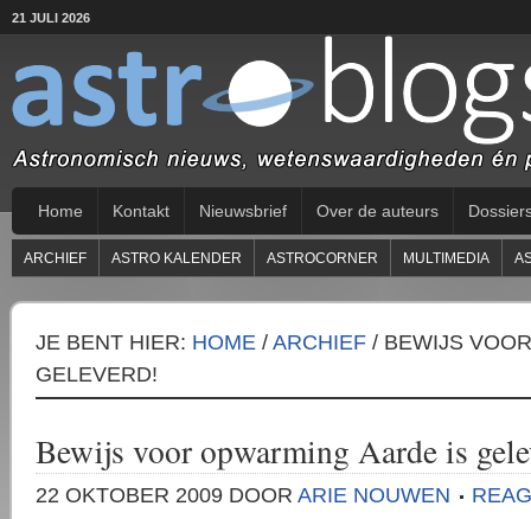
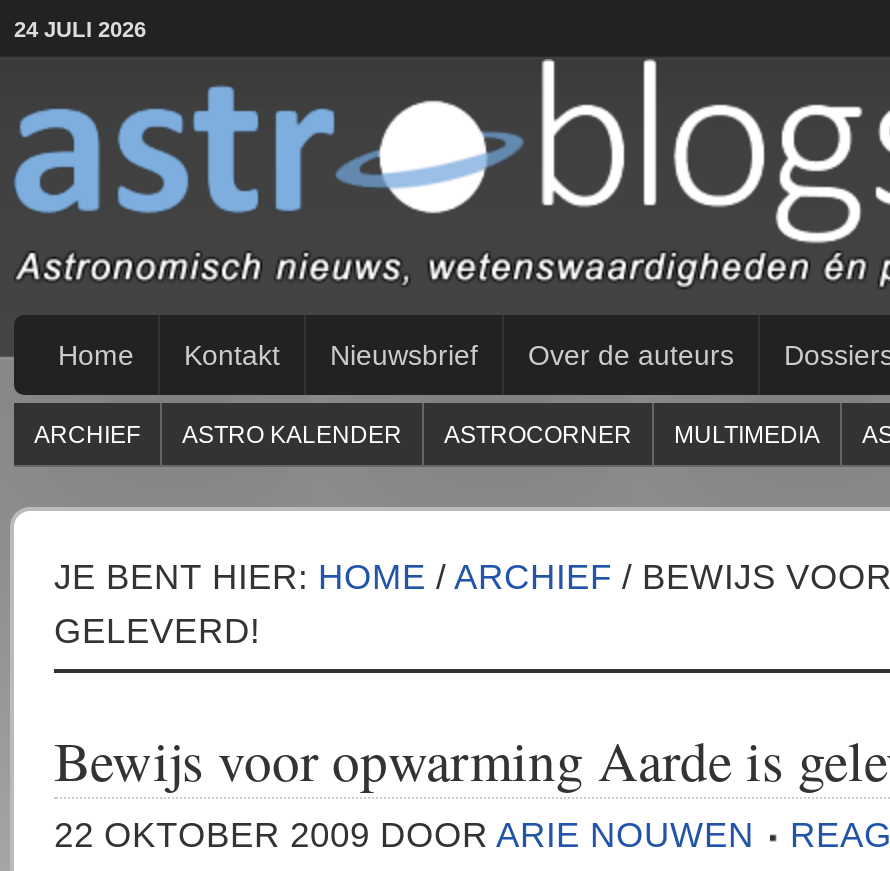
- 21 JULI 2026
+ 24 JULI 2026
